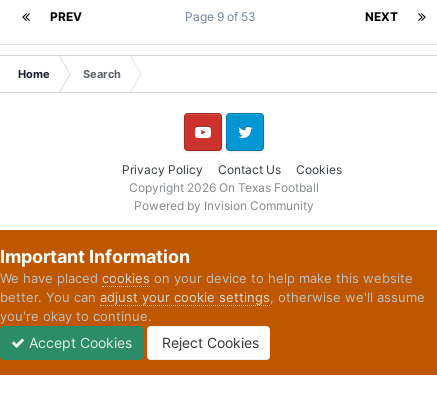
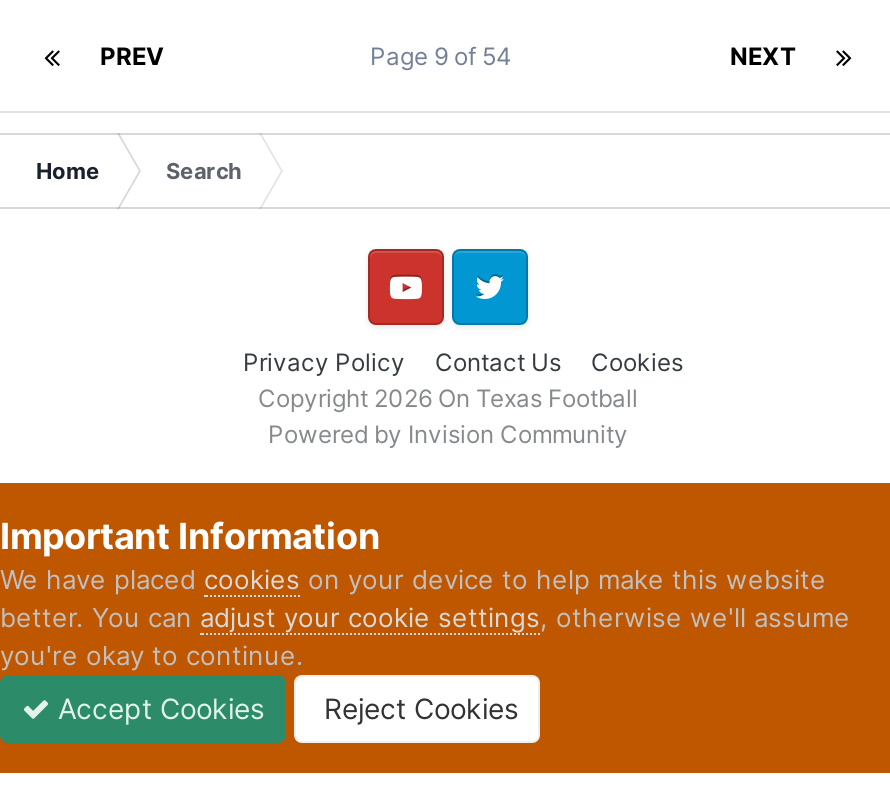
- Page 9 of 53
+ Page 9 of 54
